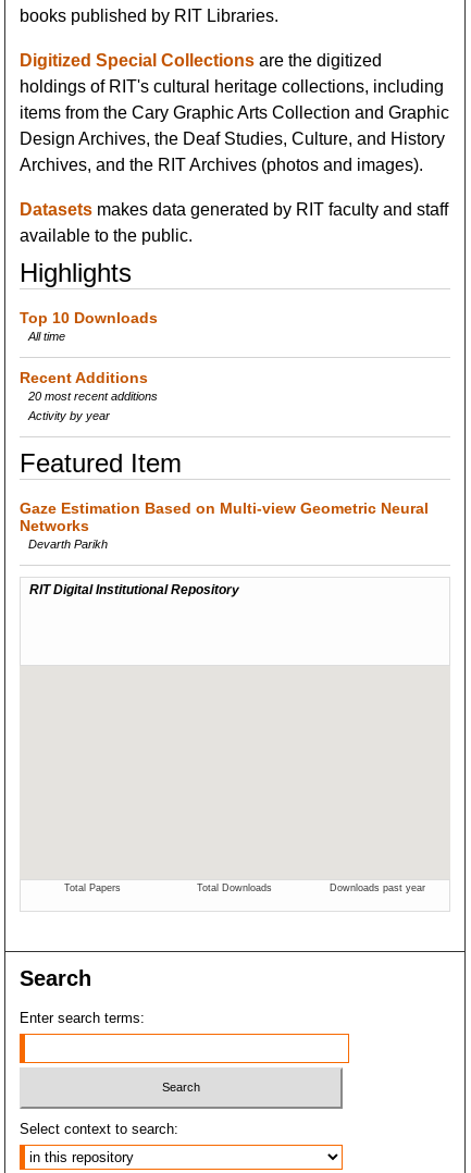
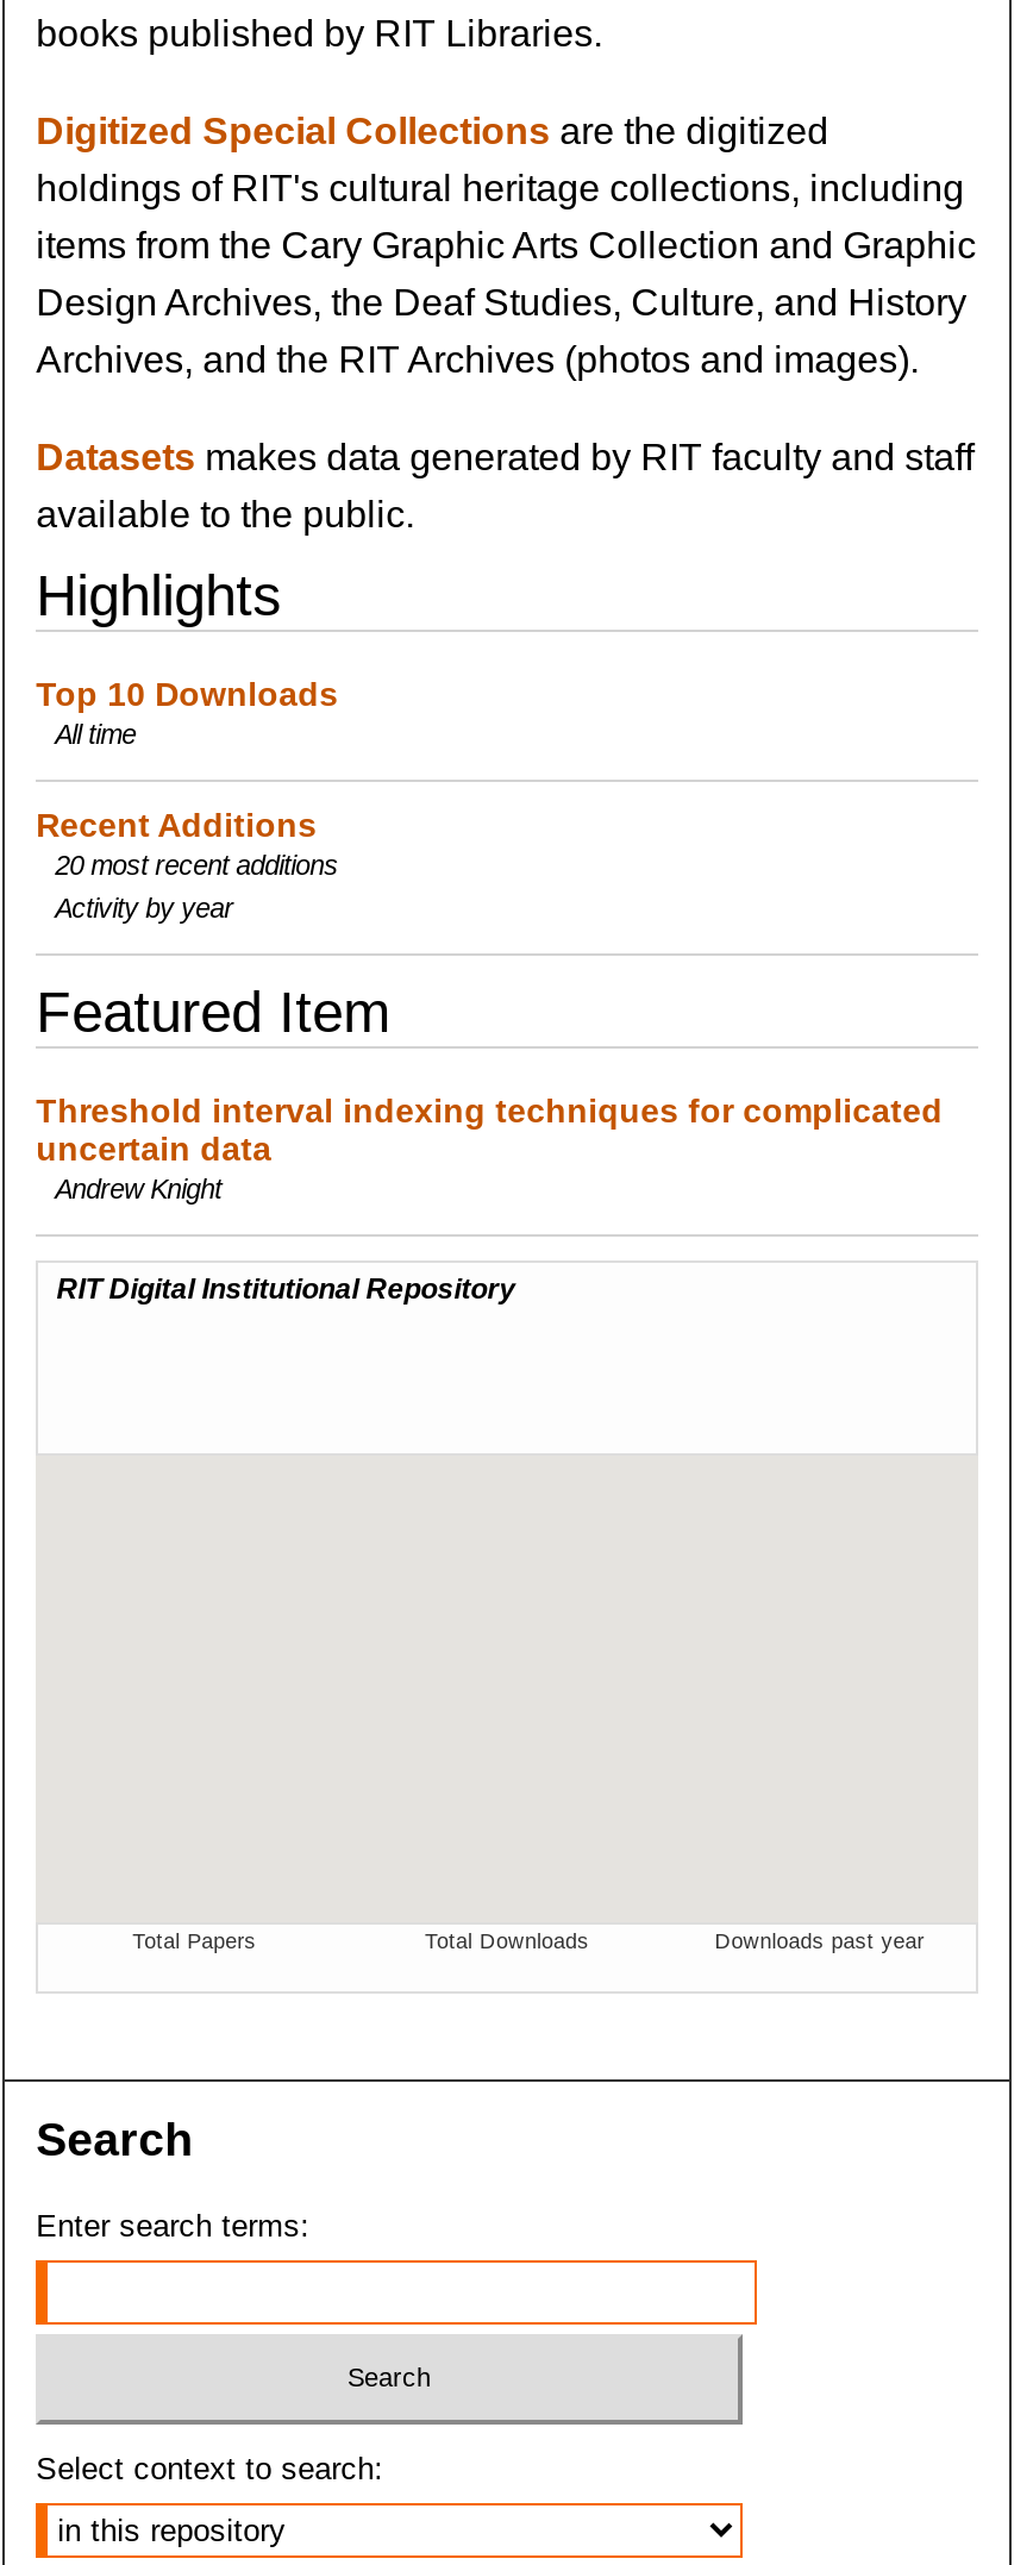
- Gaze Estimation Based on Multi-view Geometric Neural
- Networks
- Devarth Parikh
+ Threshold interval indexing techniques for complicated
+ uncertain data
+ Andrew Knight
